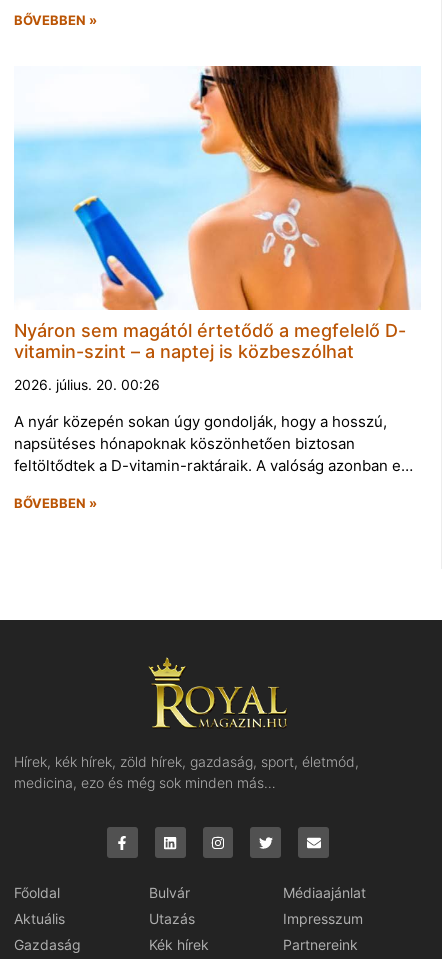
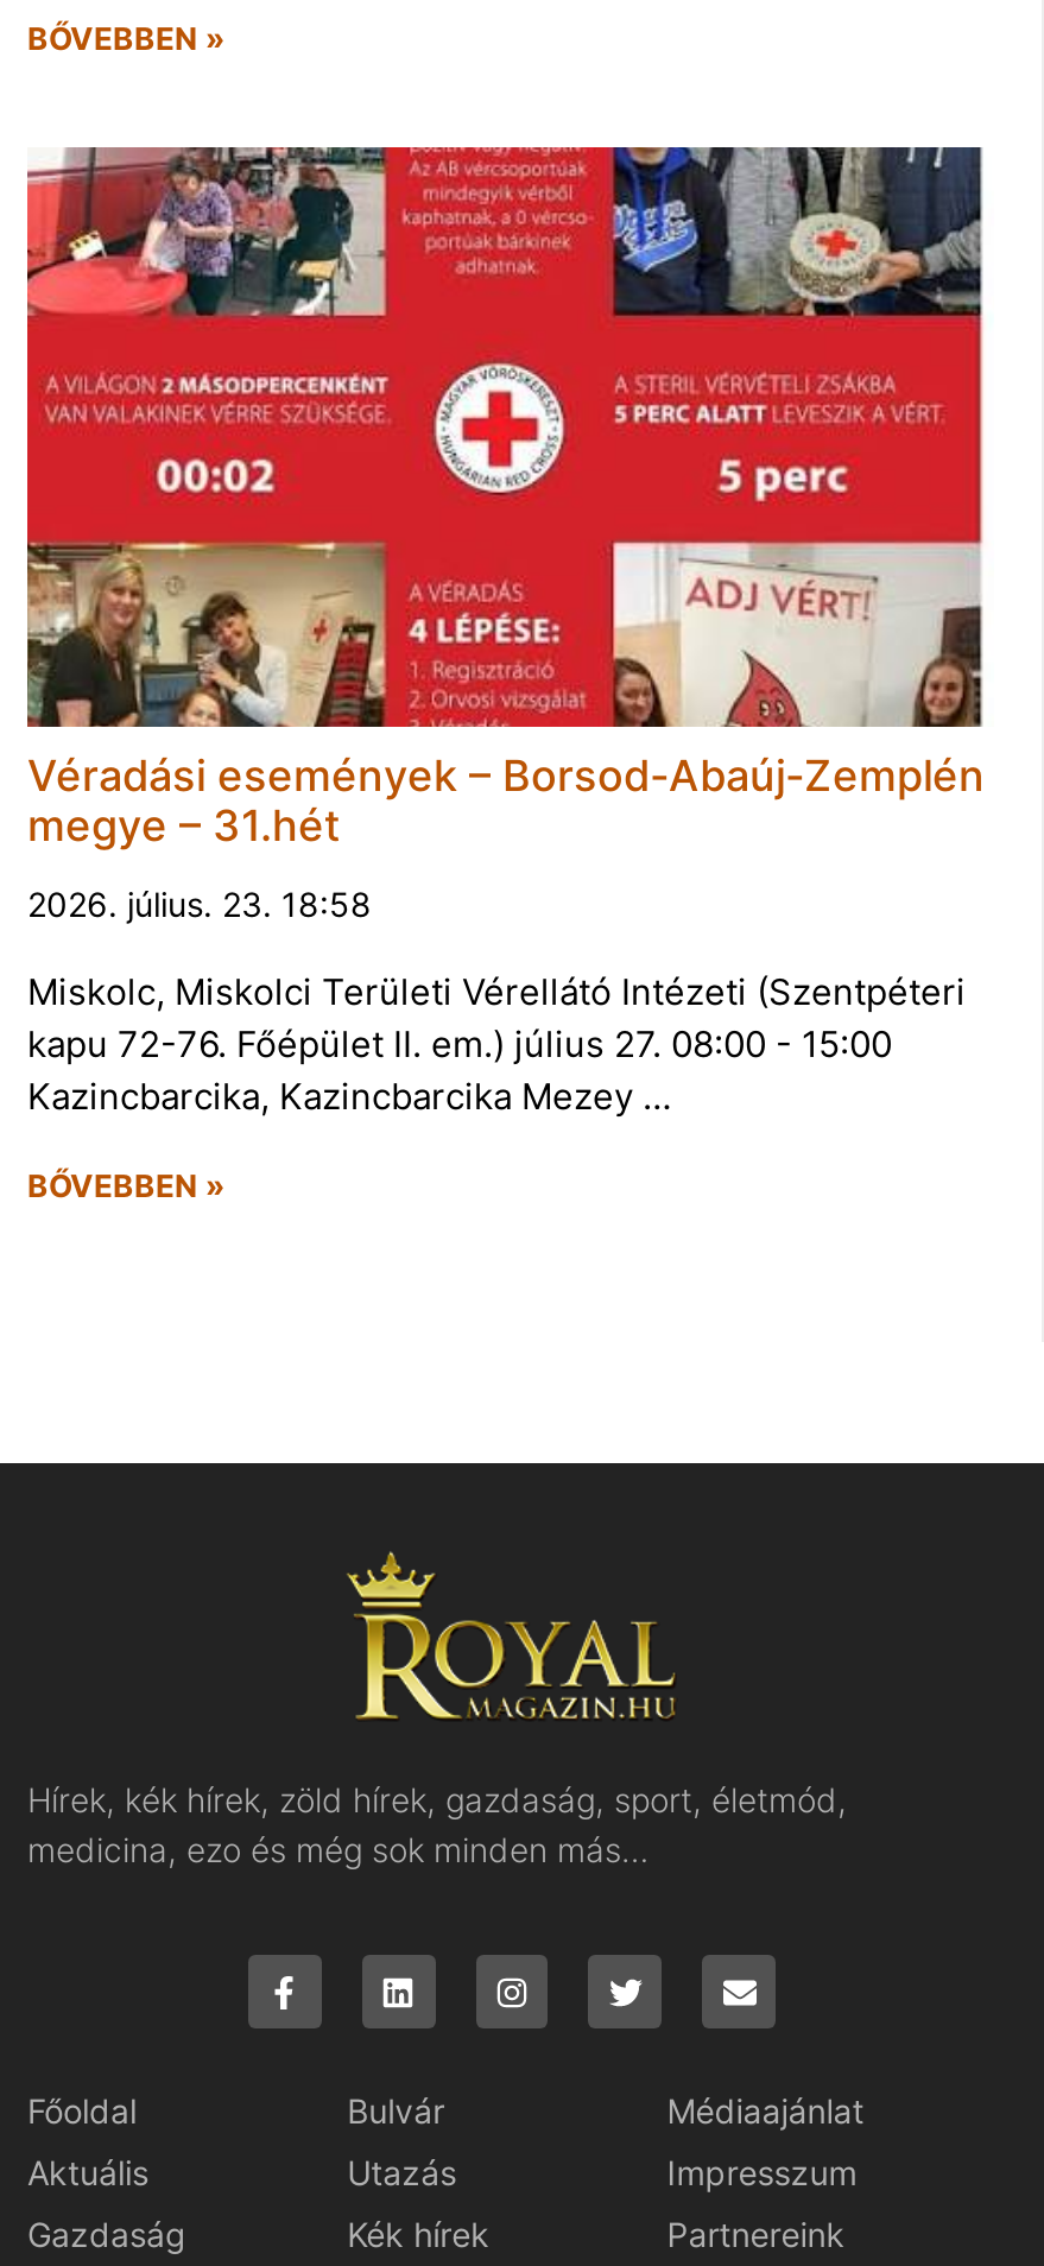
- [image]
- Nyáron sem magától értetődő a megfelelő D-
- vitamin-szint – a naptej is közbeszólhat
+ [image]
+ Véradási események – Borsod-Abaúj-Zemplén
+ megye – 31.hét

- 2026. július. 20. 00:26
+ 2026. július. 23. 18:58

- A nyár közepén sokan úgy gondolják, hogy a hosszú,
- napsütéses hónapoknak köszönhetően biztosan
- feltöltődtek a D-vitamin-raktáraik. A valóság azonban e…
+ Miskolc, Miskolci Területi Vérellátó Intézeti (Szentpéteri
+ kapu 72-76. Főépület II. em.) július 27. 08:00 - 15:00
+ Kazincbarcika, Kazincbarcika Mezey …
